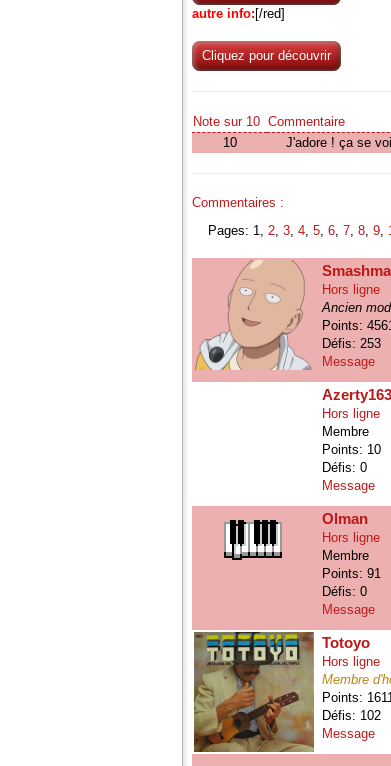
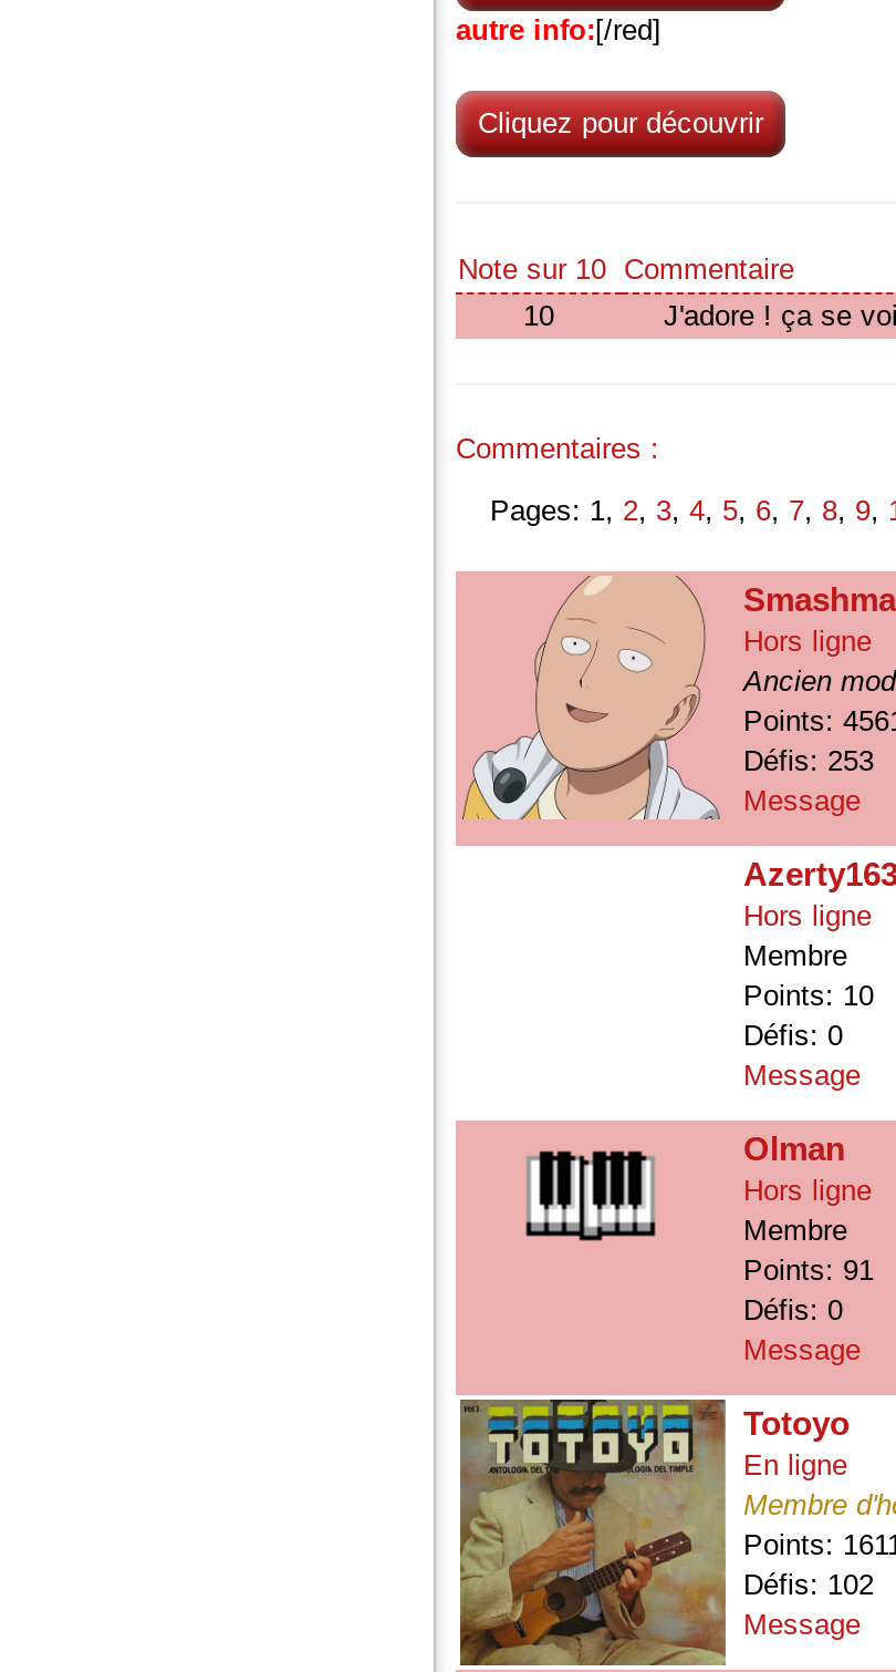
- Hors ligne
+ En ligne
